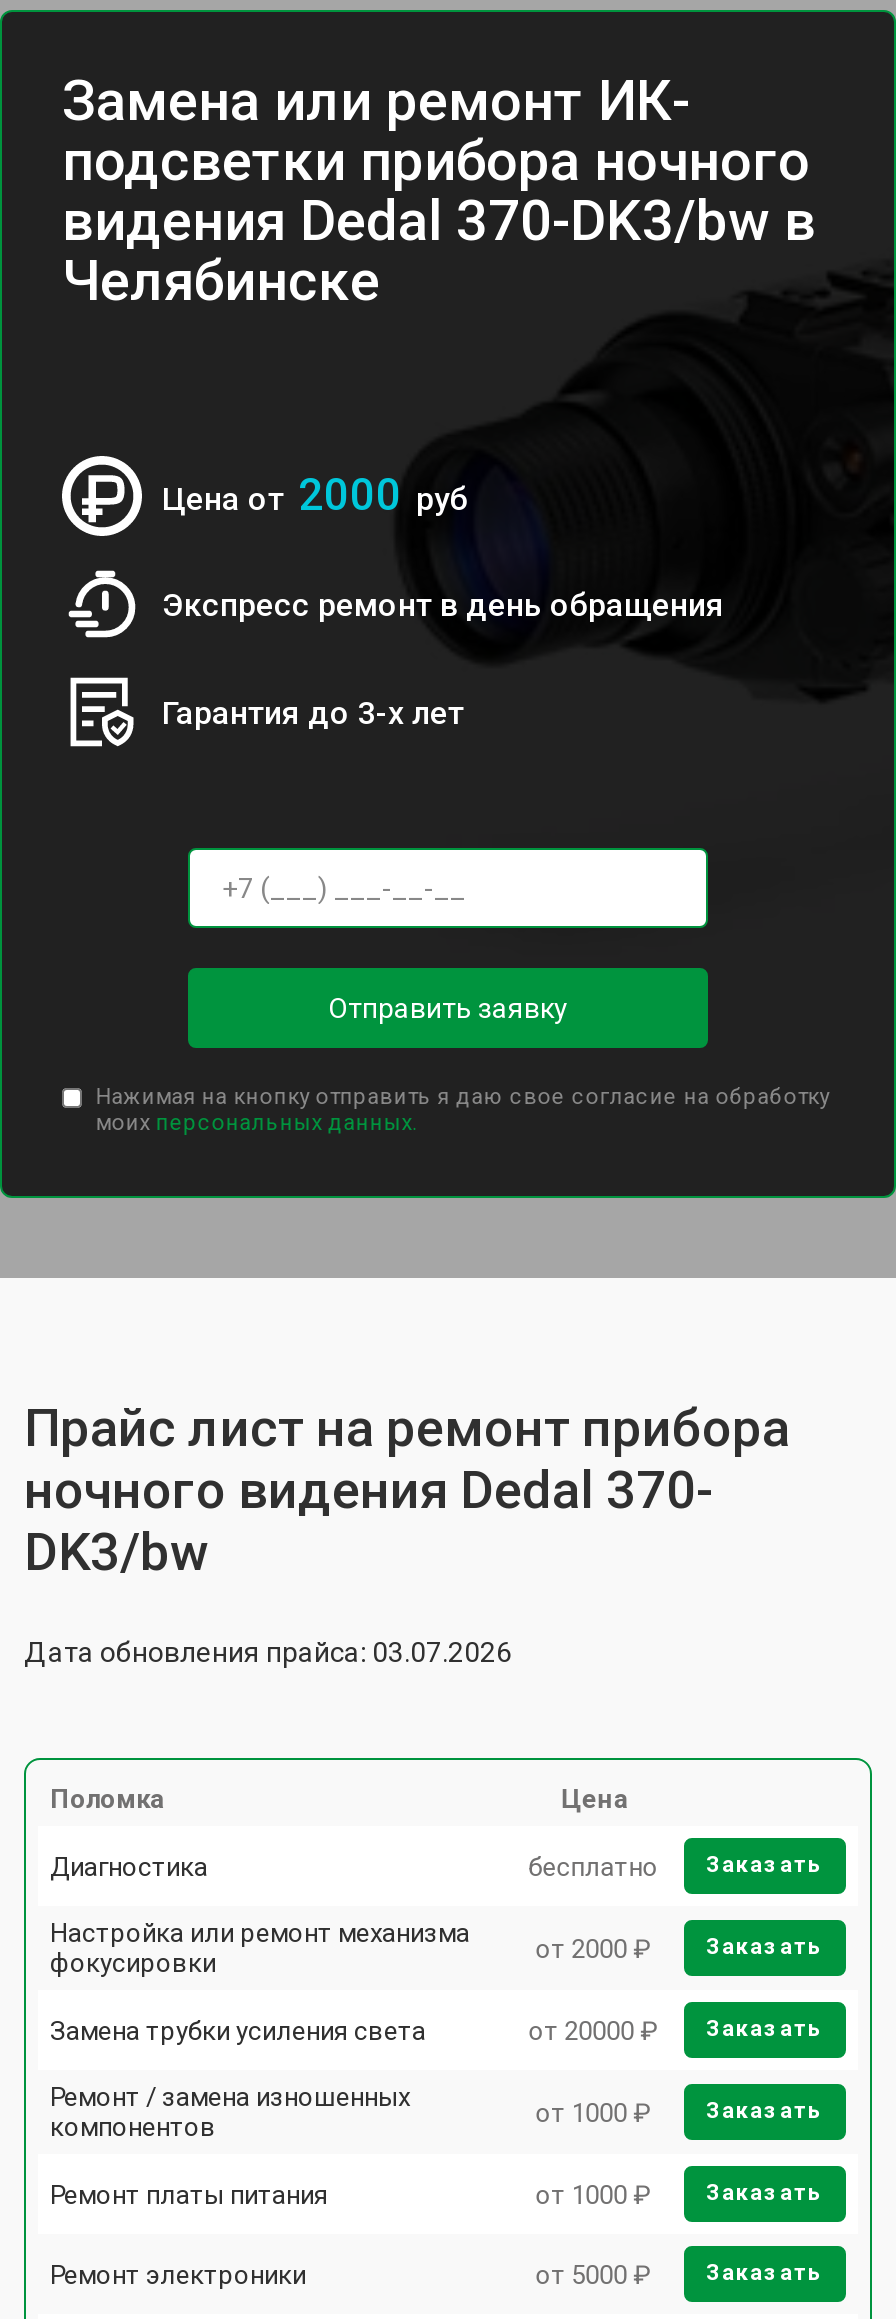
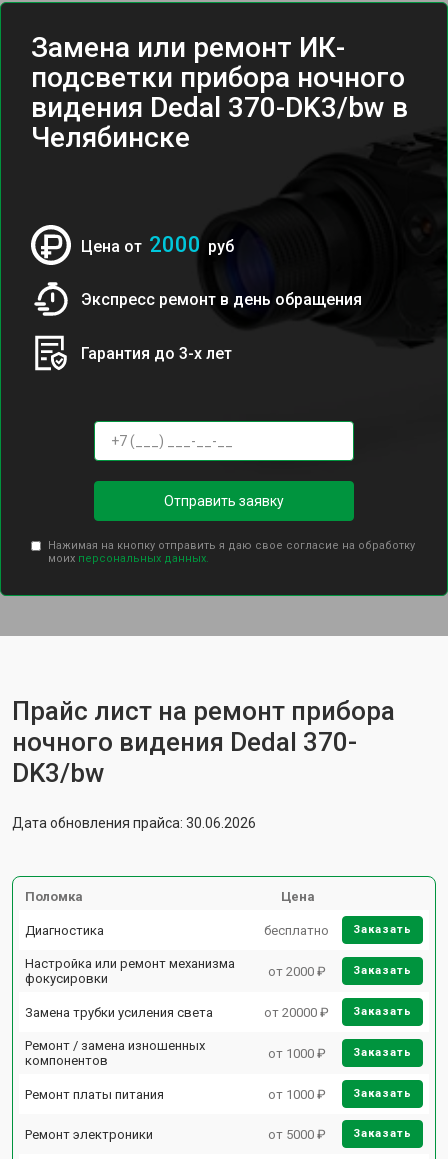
- Дата обновления прайса: 03.07.2026
+ Дата обновления прайса: 30.06.2026
